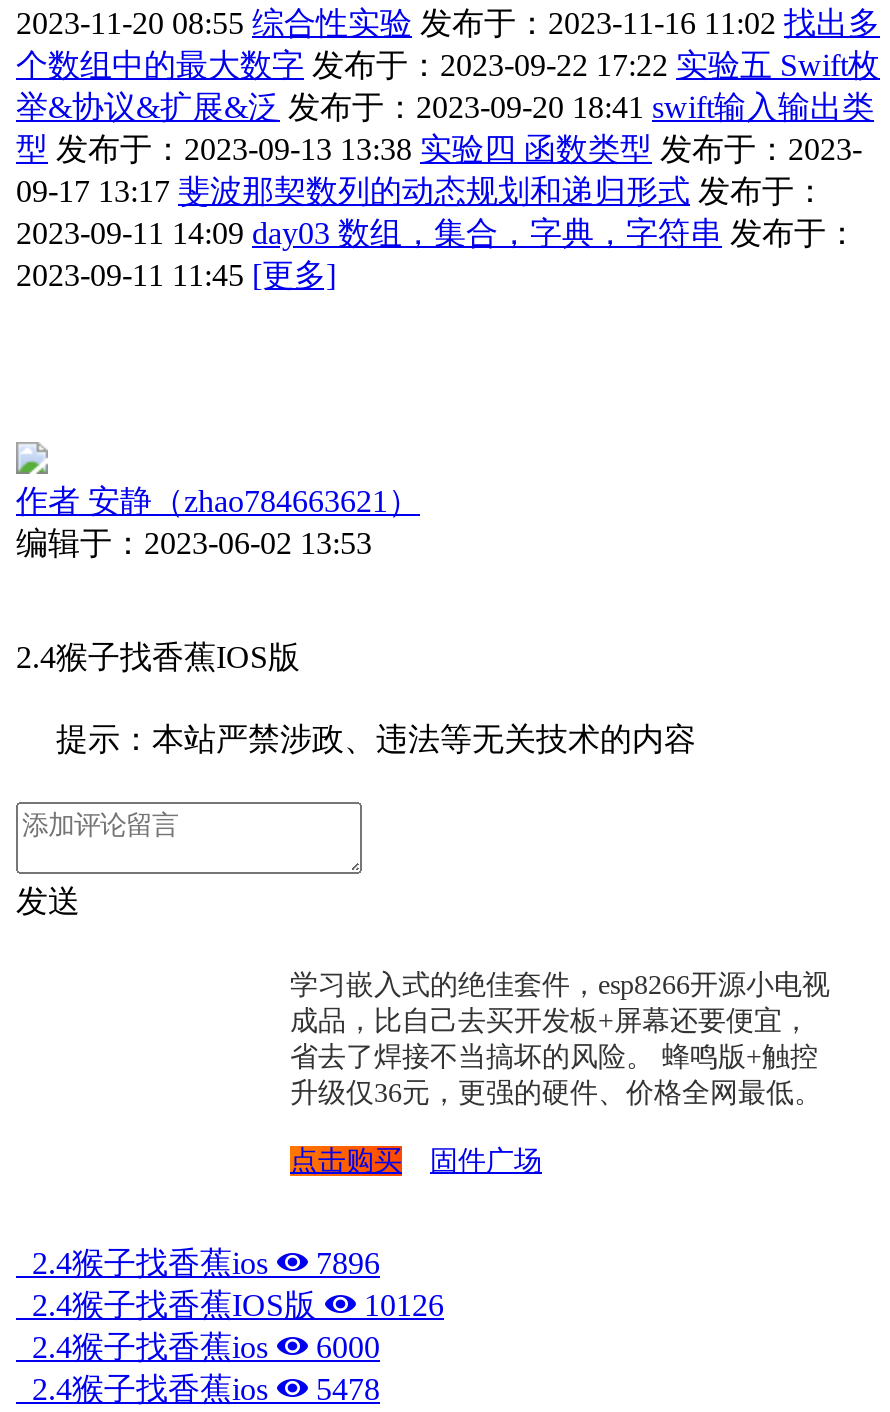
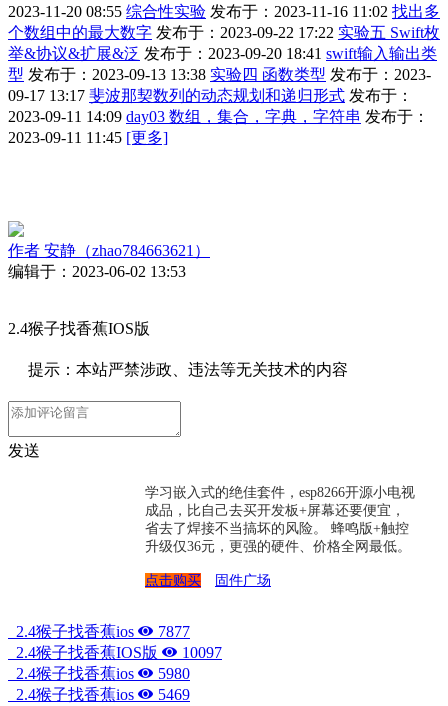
- 2.4猴子找香蕉ios 7896
+ 2.4猴子找香蕉ios 7877

- 2.4猴子找香蕉IOS版 10126
+ 2.4猴子找香蕉IOS版 10097

- 2.4猴子找香蕉ios 6000
+ 2.4猴子找香蕉ios 5980

- 2.4猴子找香蕉ios 5478
+ 2.4猴子找香蕉ios 5469
